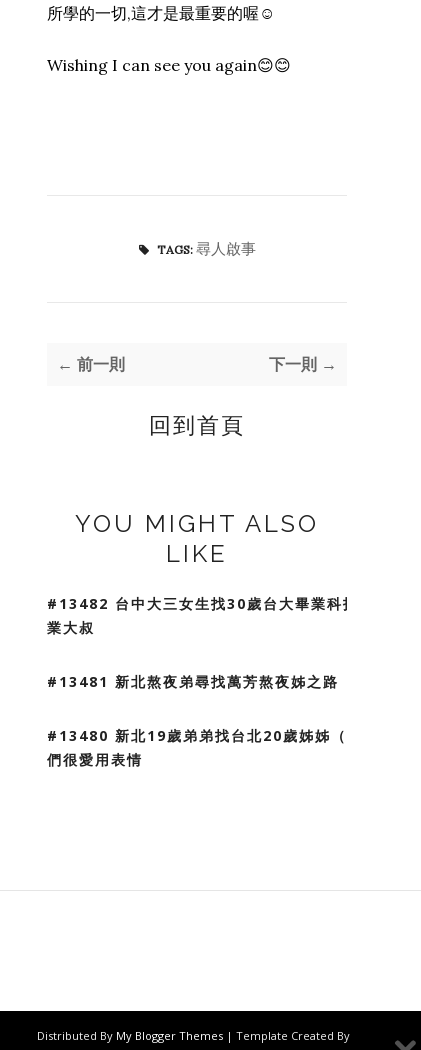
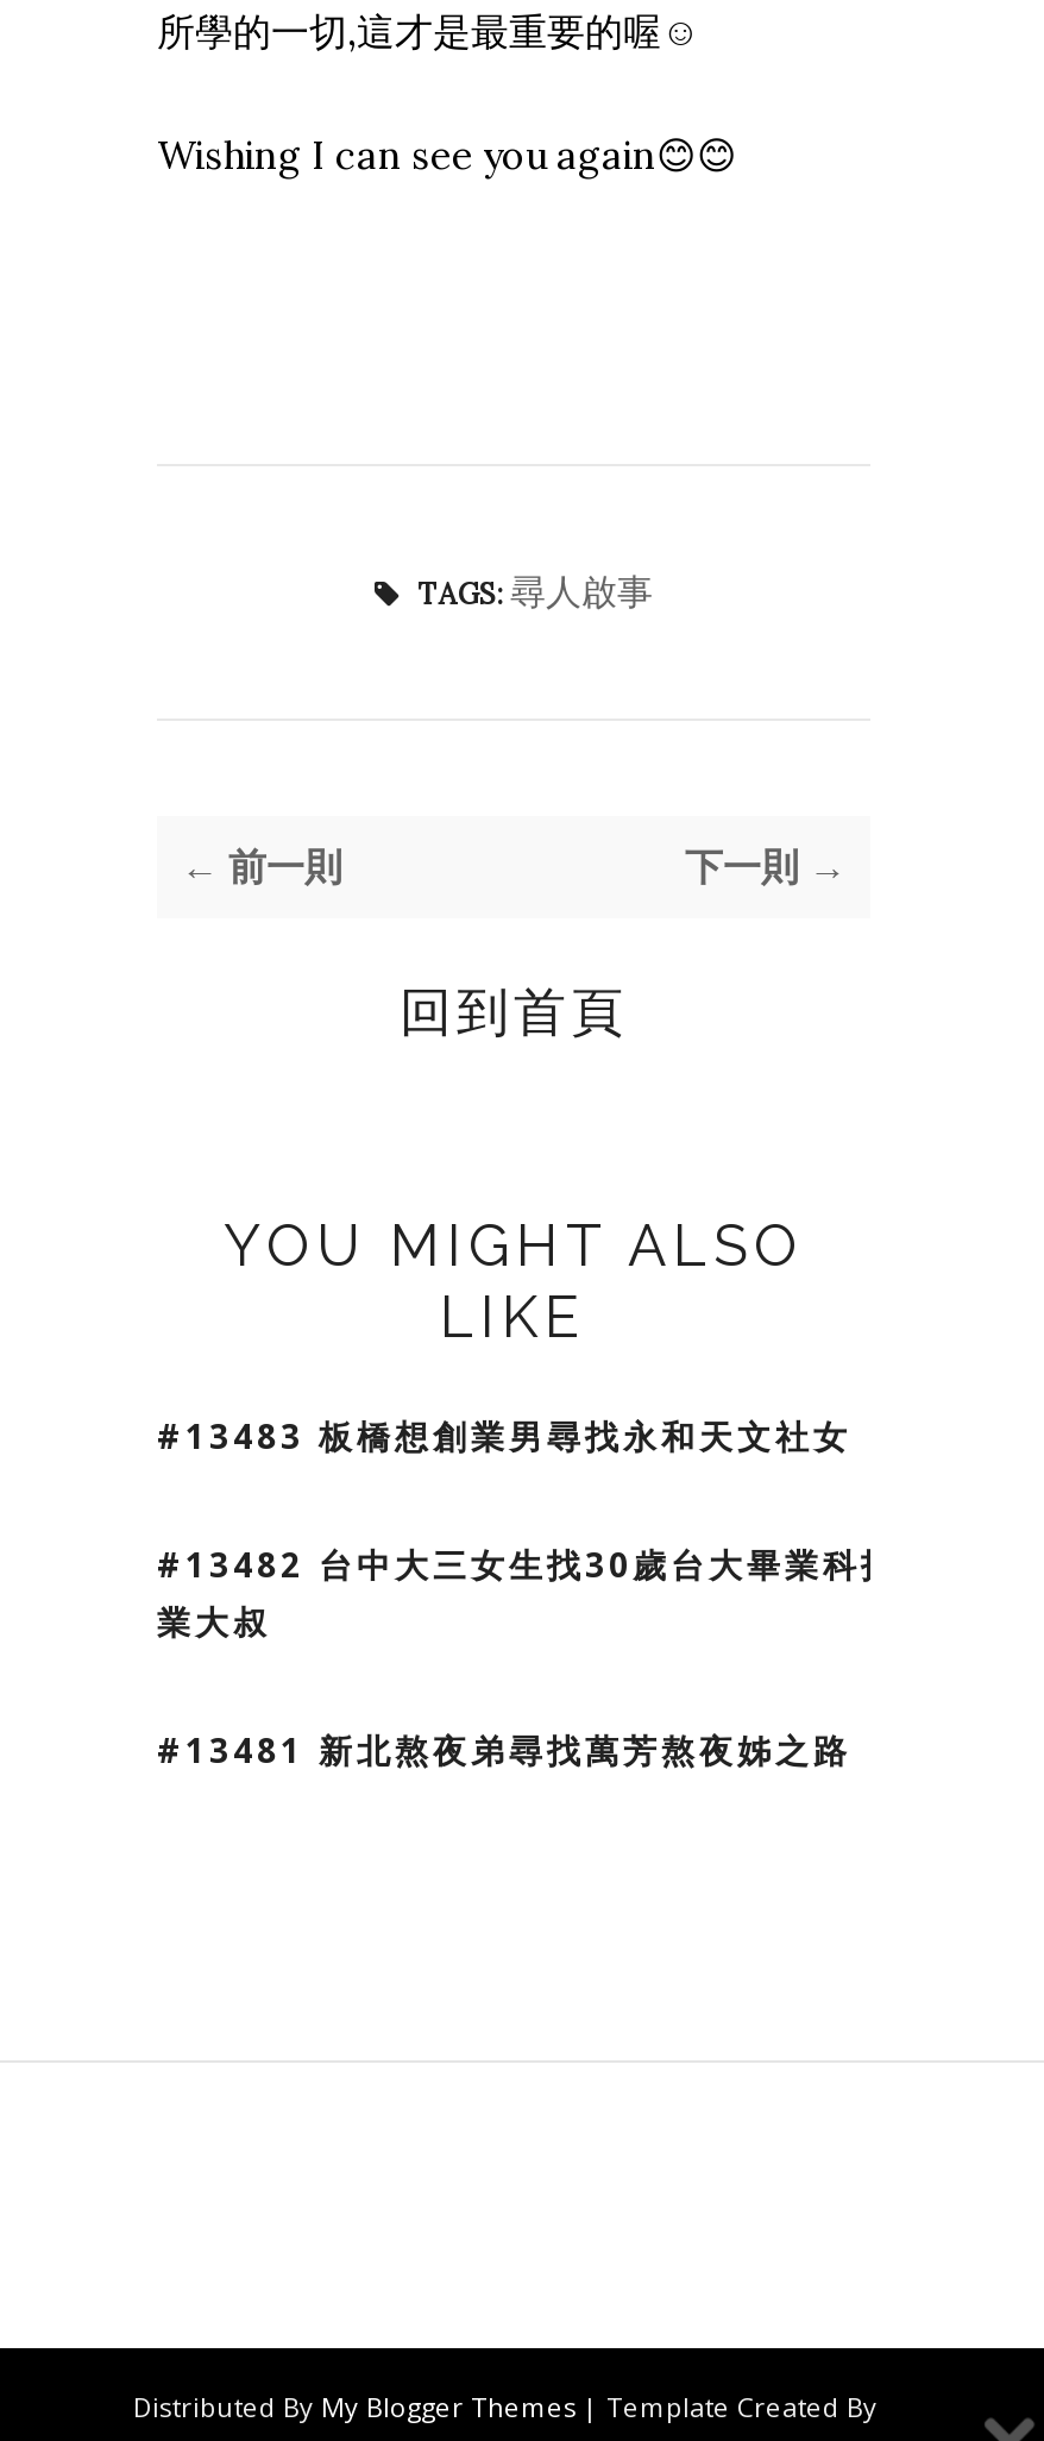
+ #13483 板橋想創業男尋找永和天文社女

moved down: #13482 台中大三女生找30歲台大畢業科技 | 業大叔 | #13481 新北熬夜弟尋找萬芳熬夜姊之路

- #13480 新北19歲弟弟找台北20歲姊姊（我
- 們很愛用表情
